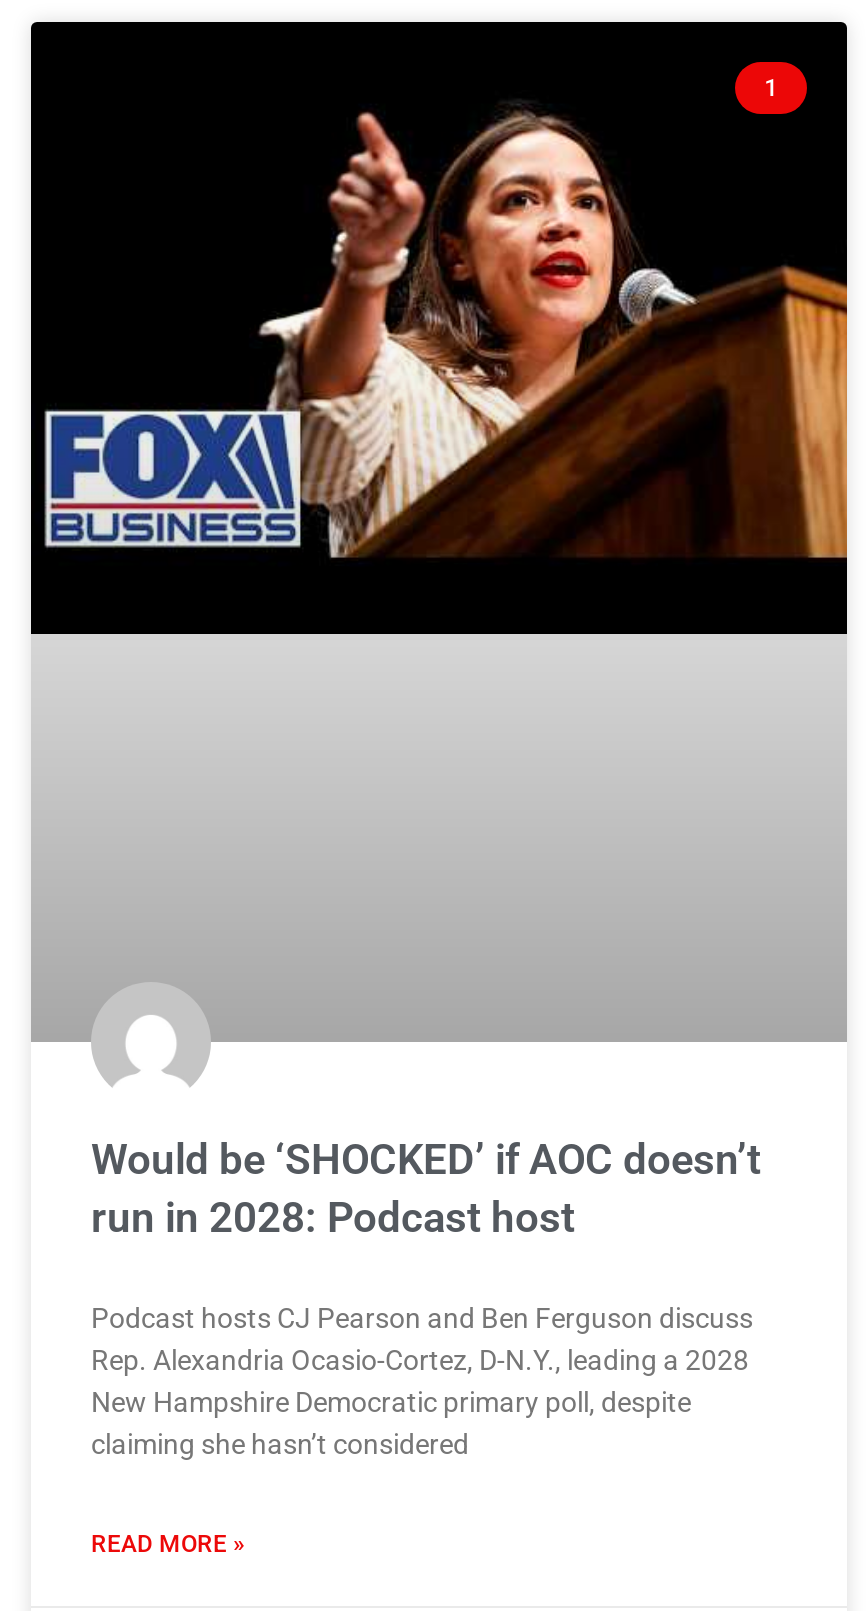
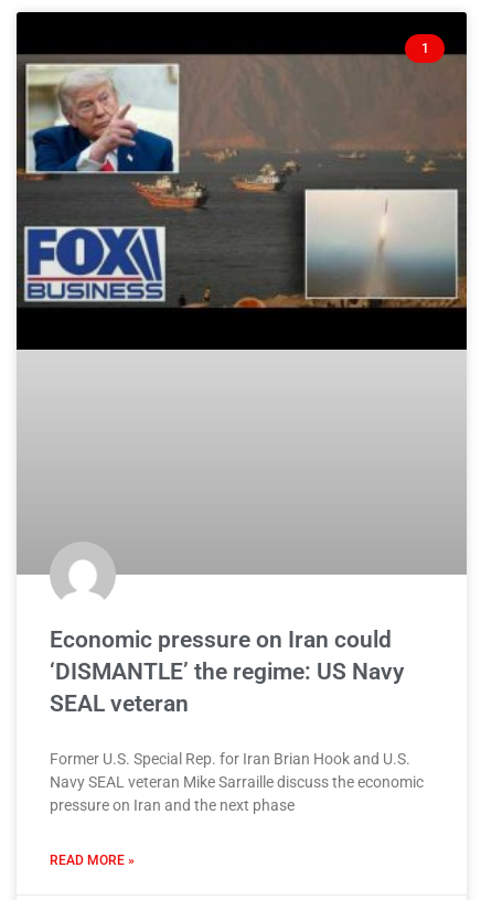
- [image]
+ [image]

- Would be ‘SHOCKED’ if AOC doesn’t
- run in 2028: Podcast host
+ Economic pressure on Iran could
+ ‘DISMANTLE’ the regime: US Navy
+ SEAL veteran

- Podcast hosts CJ Pearson and Ben Ferguson discuss
- Rep. Alexandria Ocasio-Cortez, D-N.Y., leading a 2028
- New Hampshire Democratic primary poll, despite
- claiming she hasn’t considered
+ Former U.S. Special Rep. for Iran Brian Hook and U.S.
+ Navy SEAL veteran Mike Sarraille discuss the economic
+ pressure on Iran and the next phase
